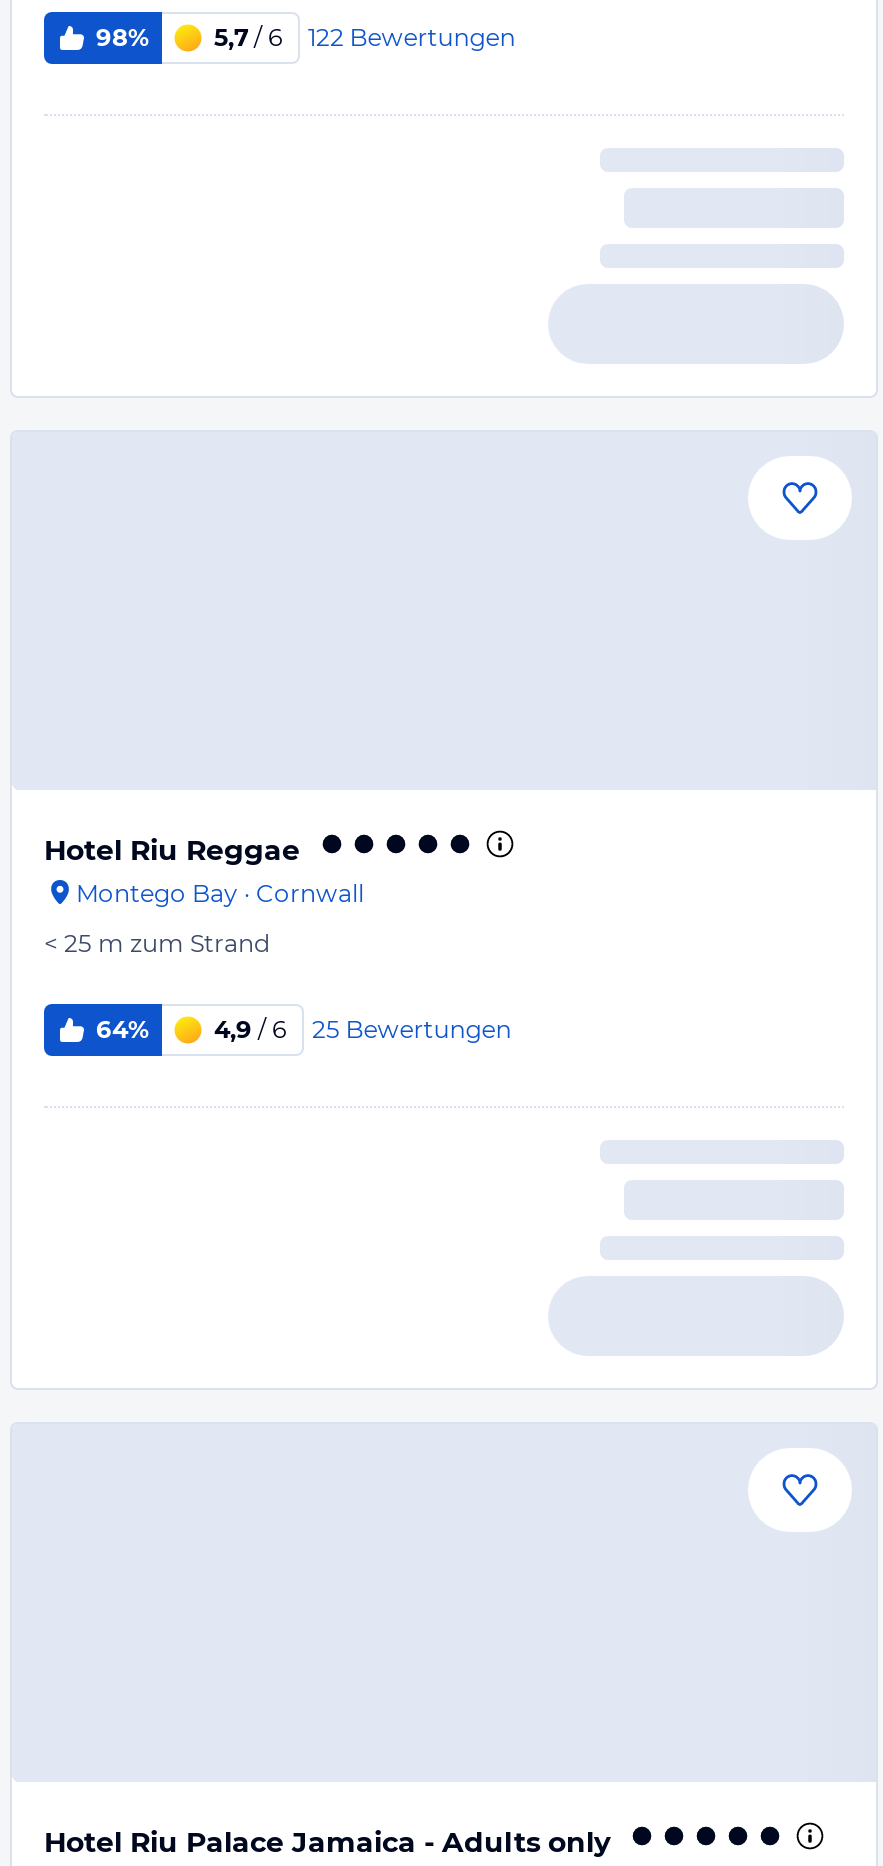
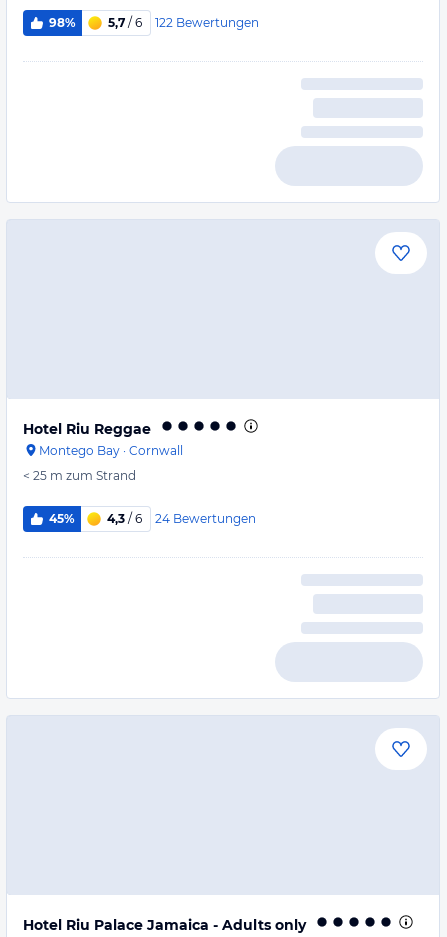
- 64%
+ 45%

- 4,9 / 6
+ 4,3 / 6

- 25 Bewertungen
+ 24 Bewertungen
